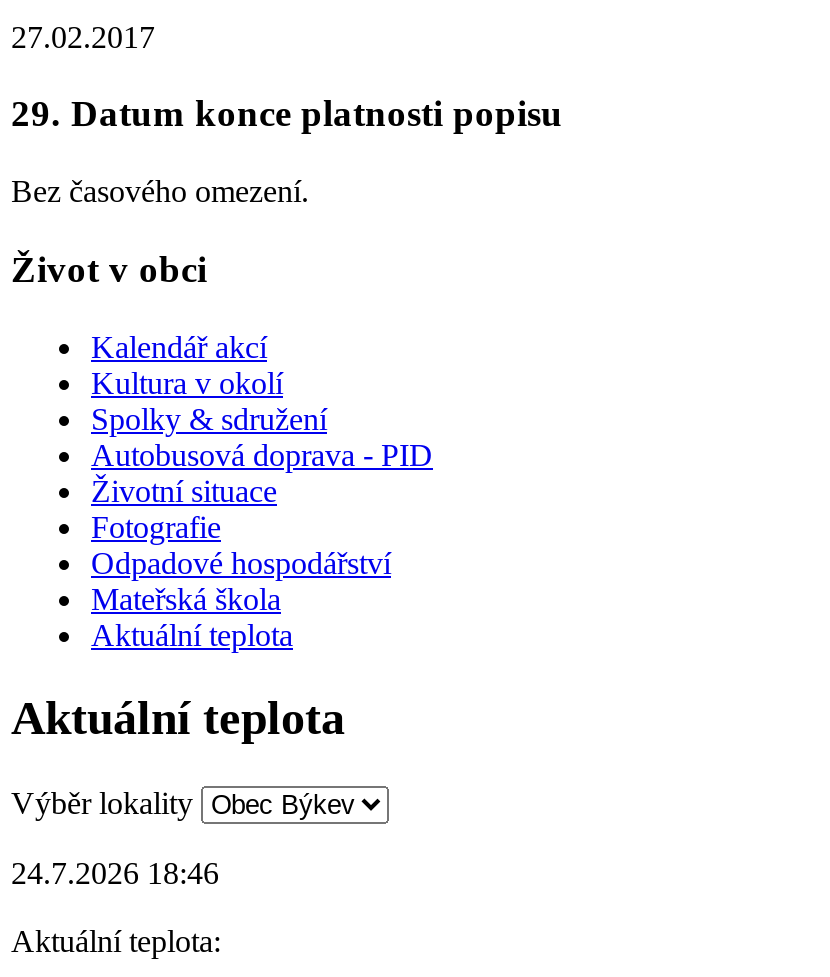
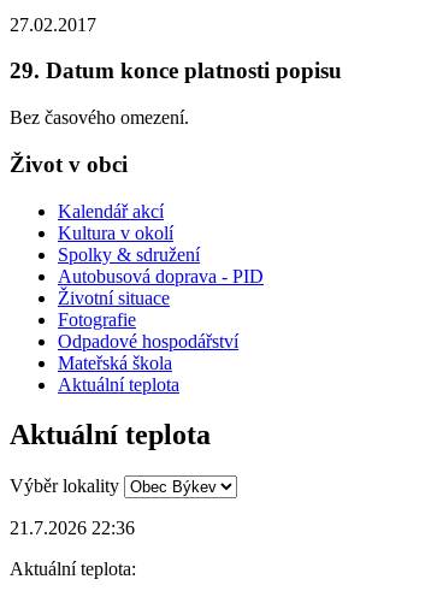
- 24.7.2026 18:46
+ 21.7.2026 22:36
